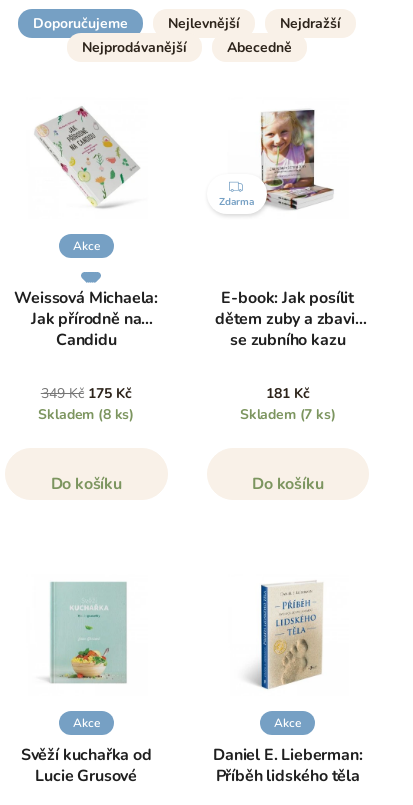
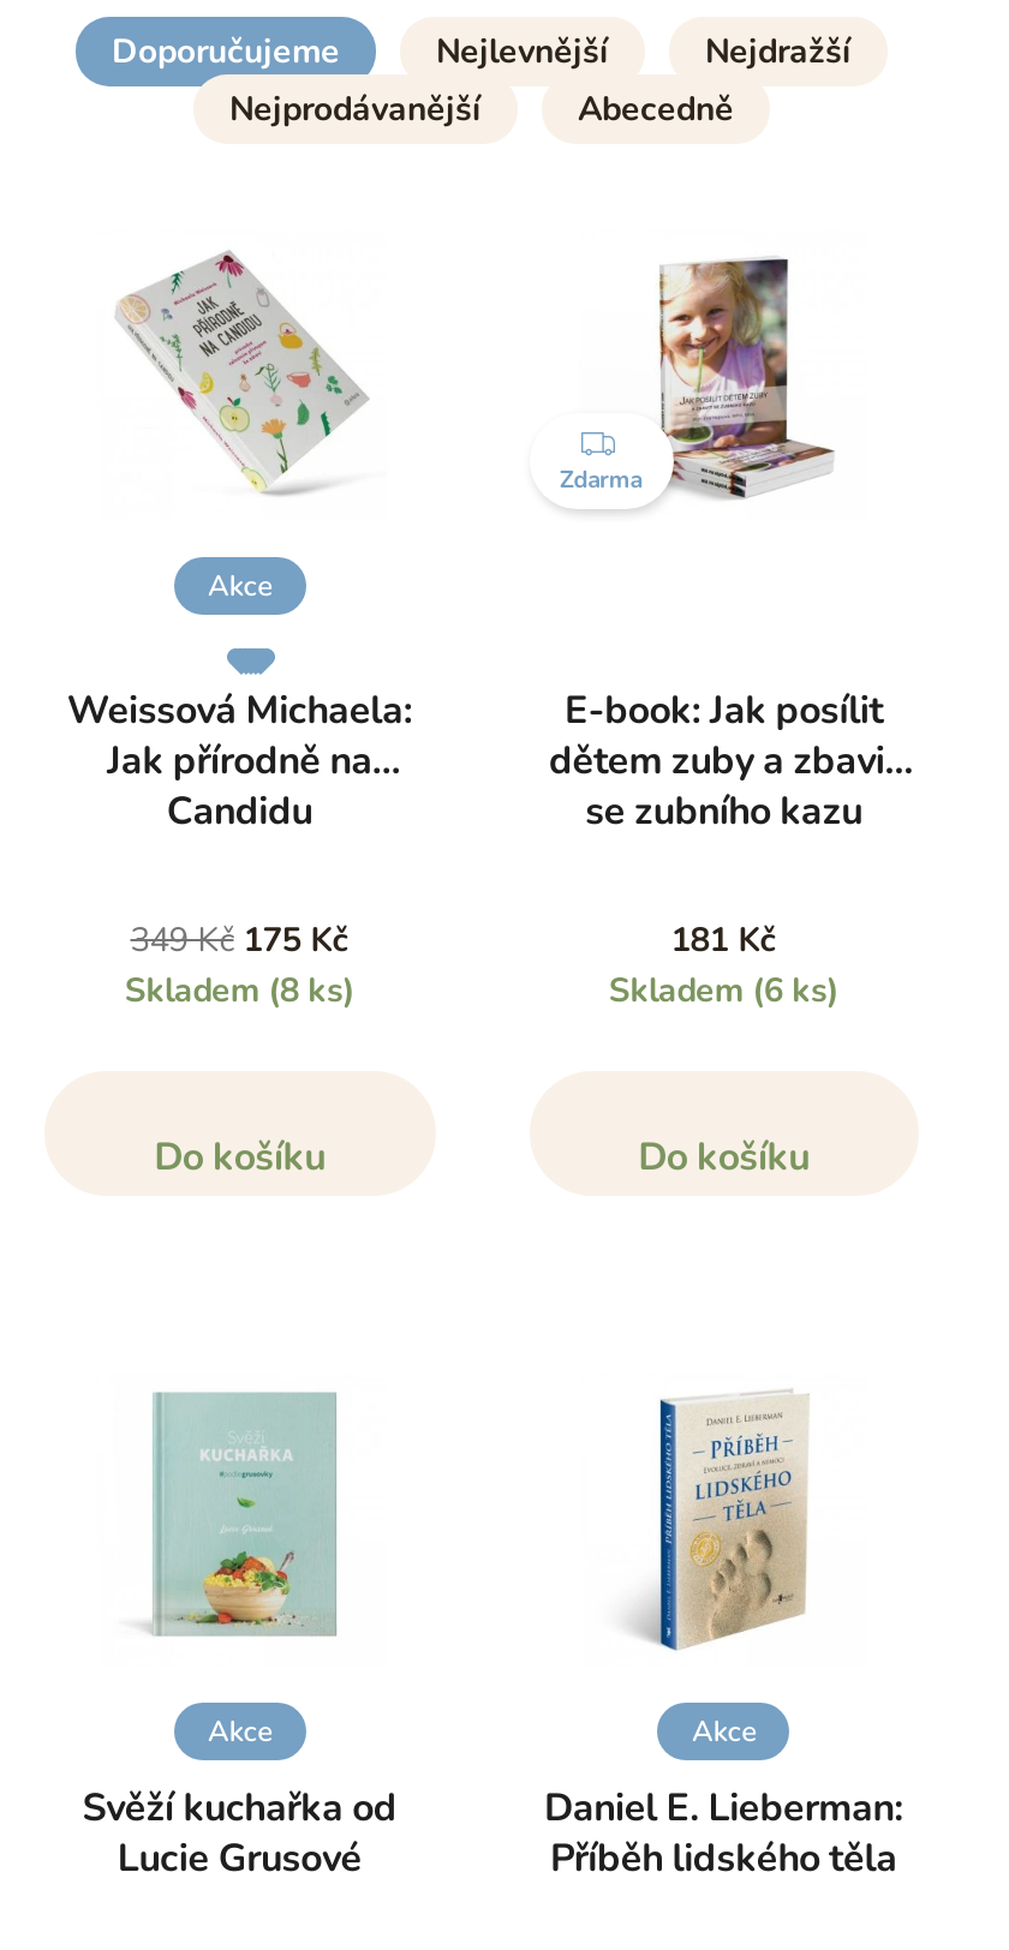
- Skladem (7 ks)
+ Skladem (6 ks)
